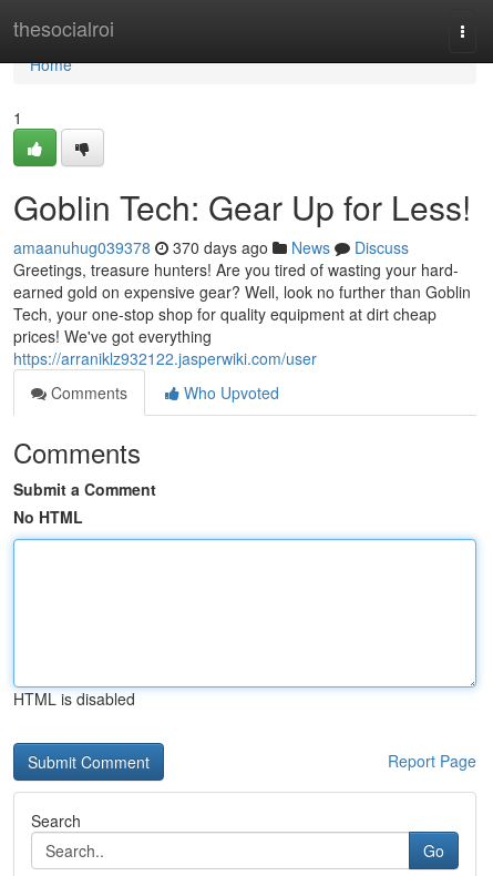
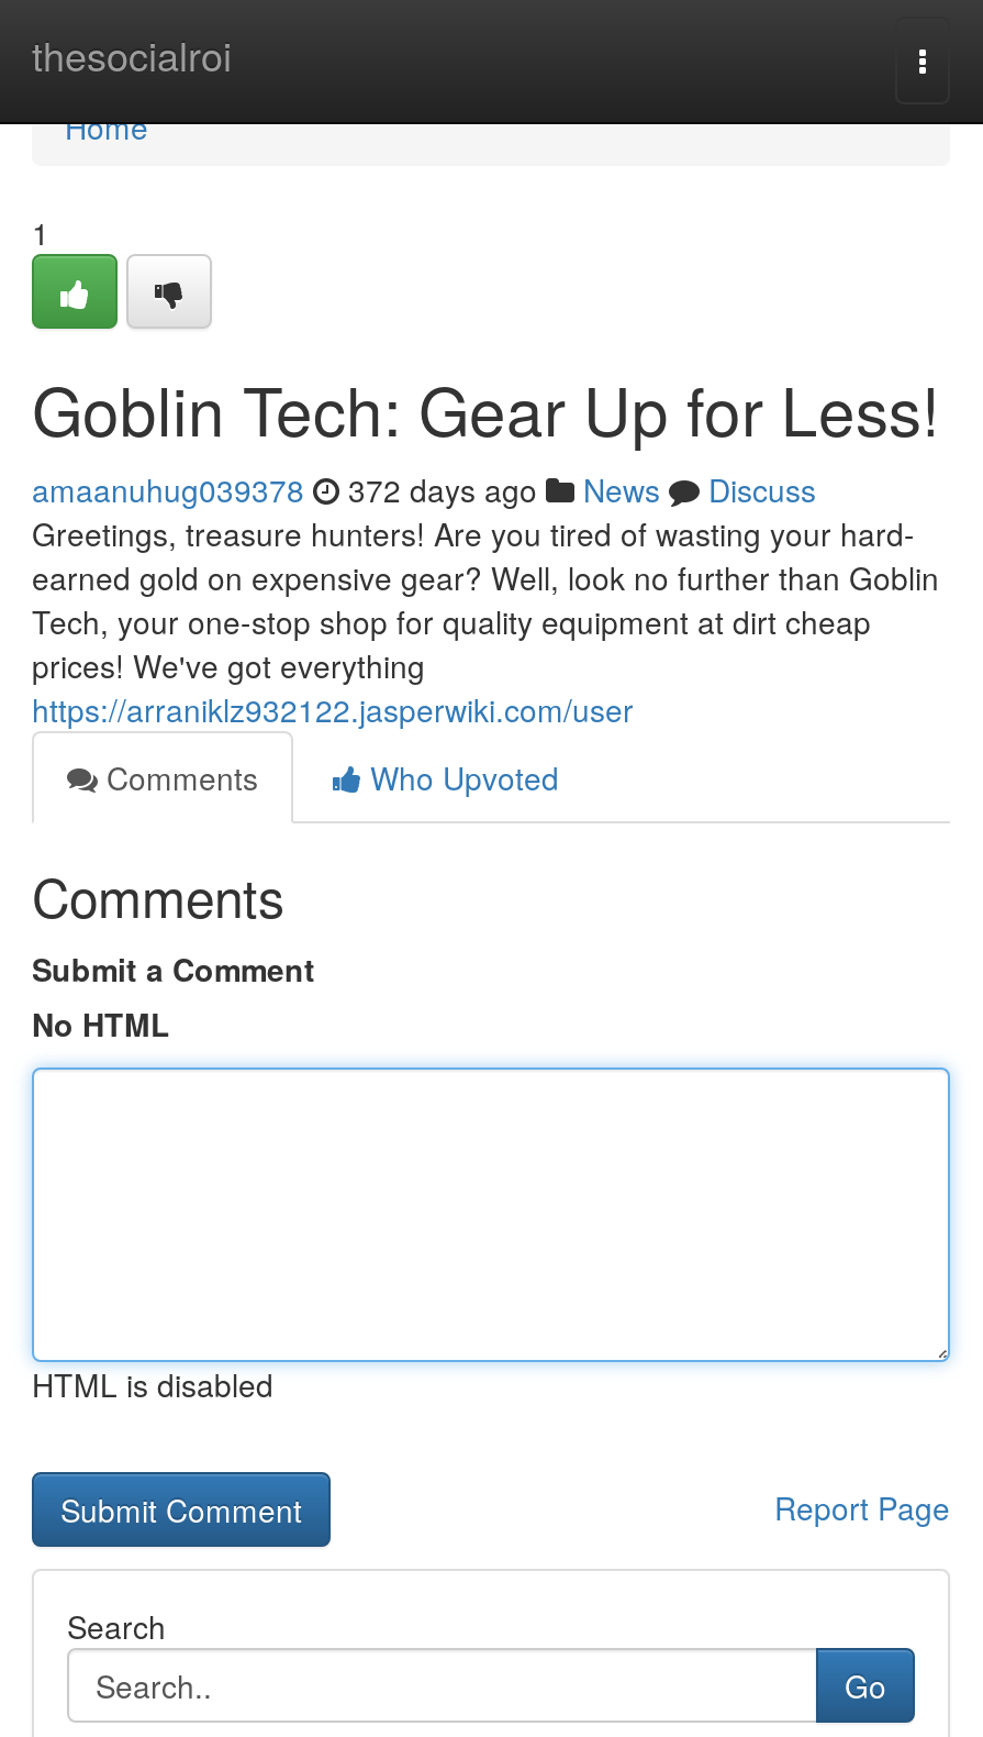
- amaanuhug039378 370 days ago News Discuss
+ amaanuhug039378 372 days ago News Discuss
